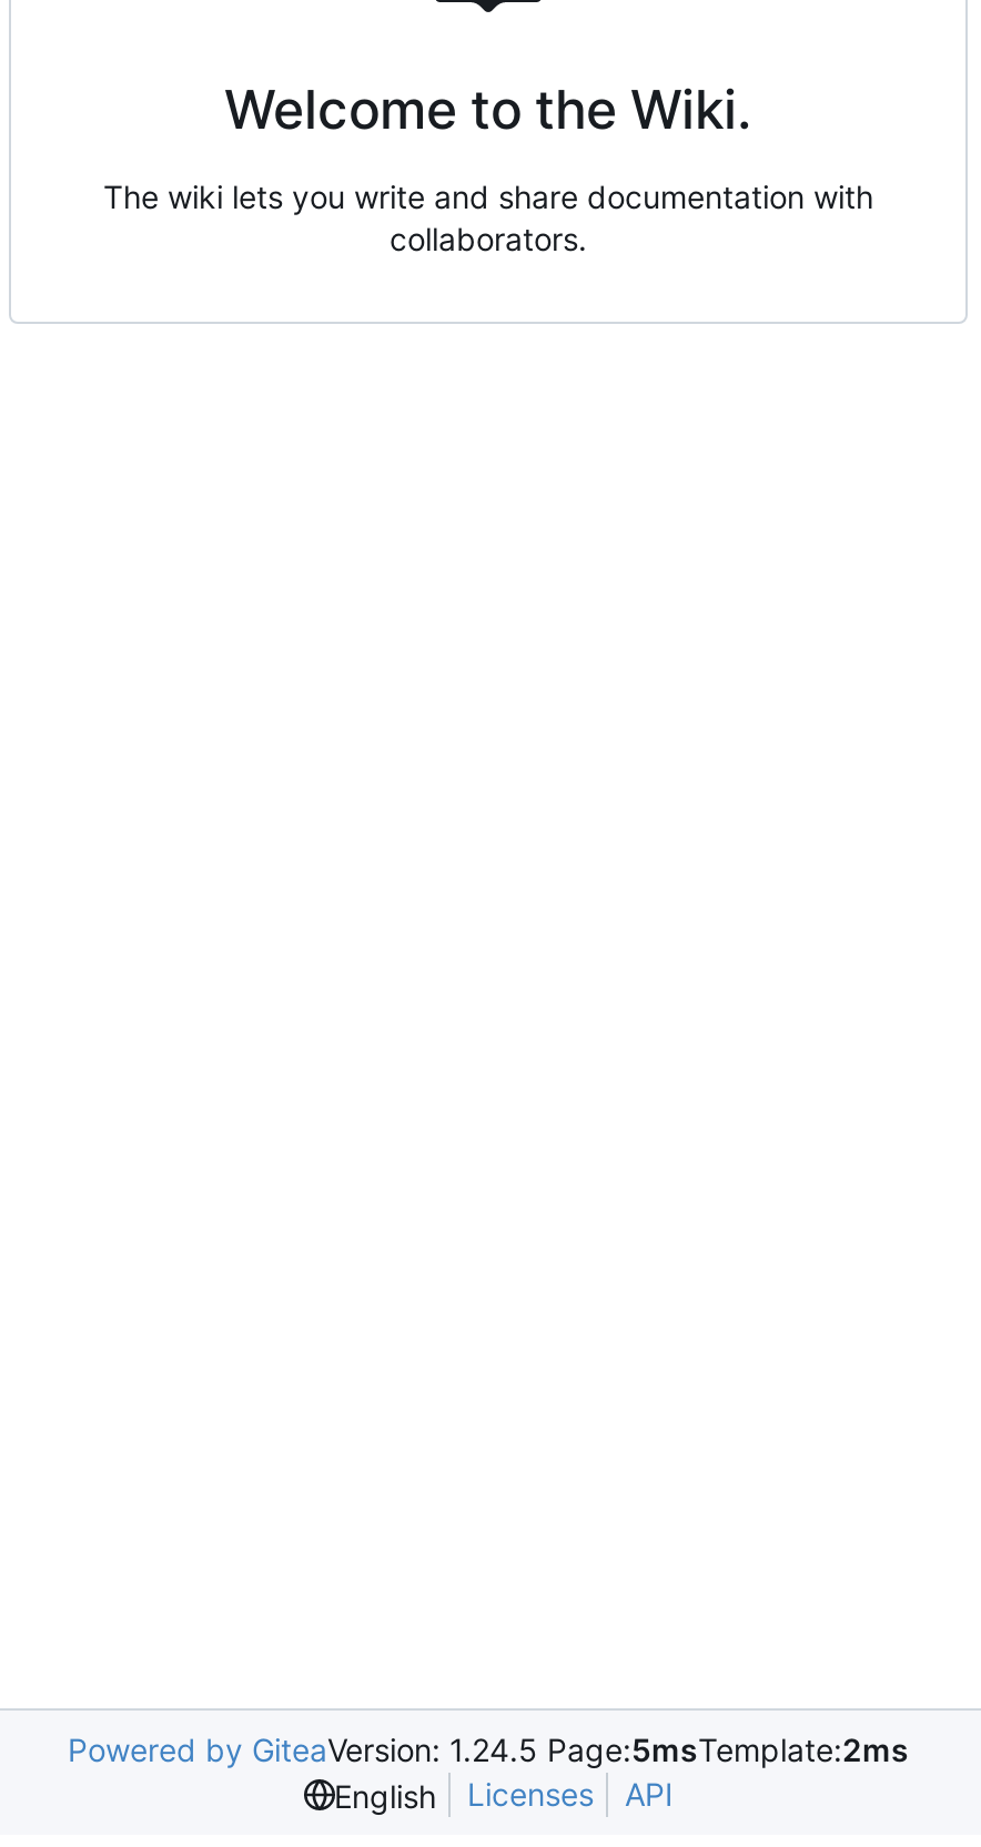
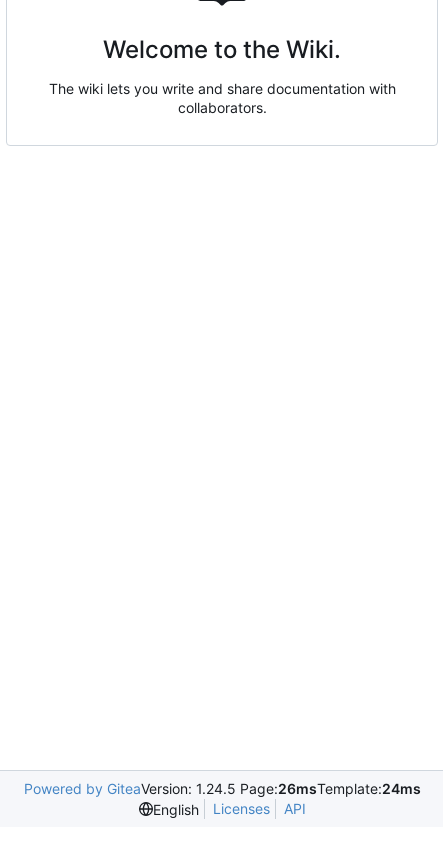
- Powered by GiteaVersion: 1.24.5 Page:5msTemplate:2ms
+ Powered by GiteaVersion: 1.24.5 Page:26msTemplate:24ms
